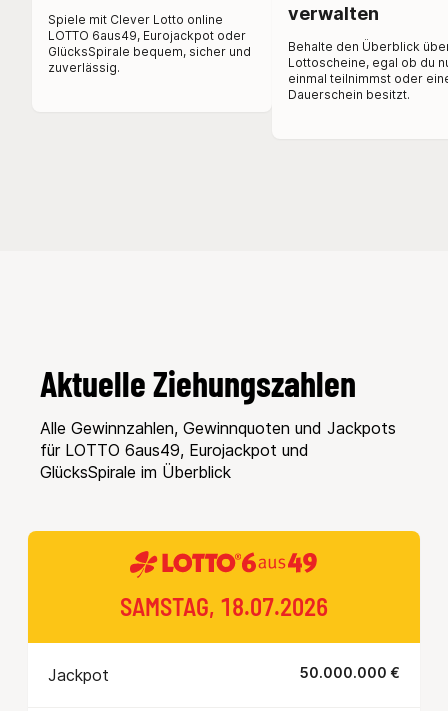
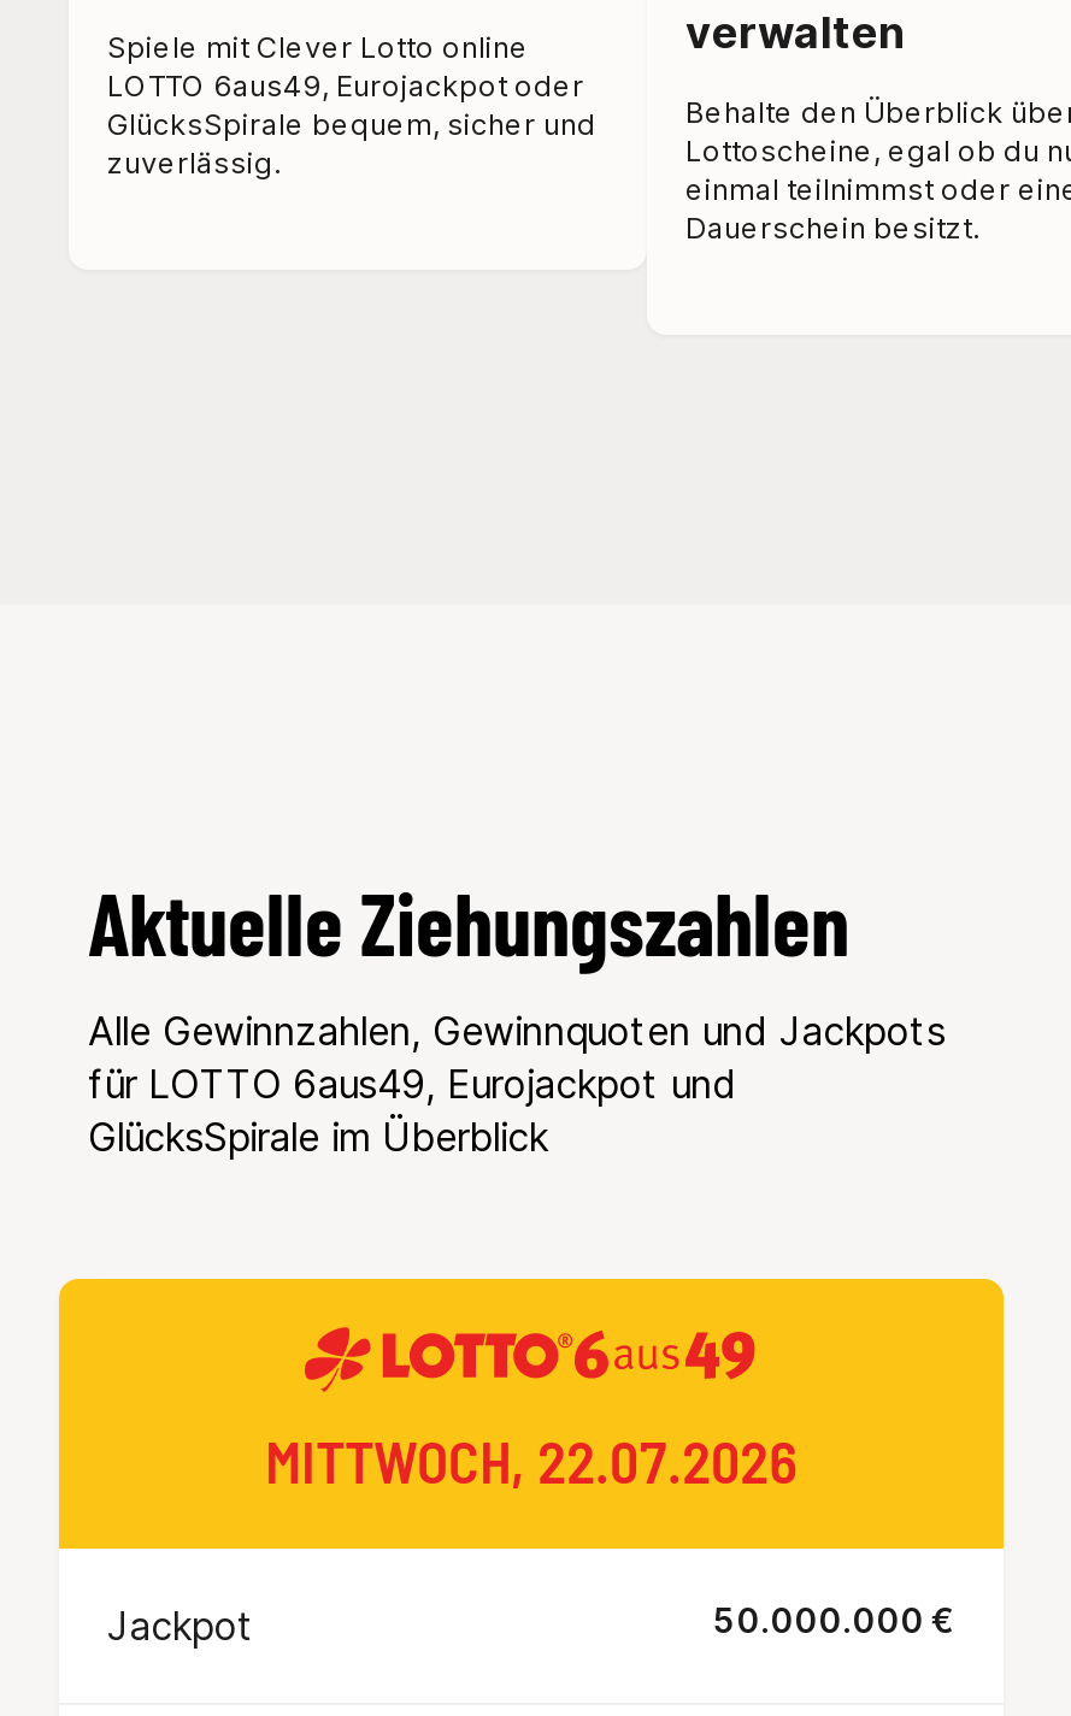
- SAMSTAG, 18.07.2026
+ MITTWOCH, 22.07.2026
